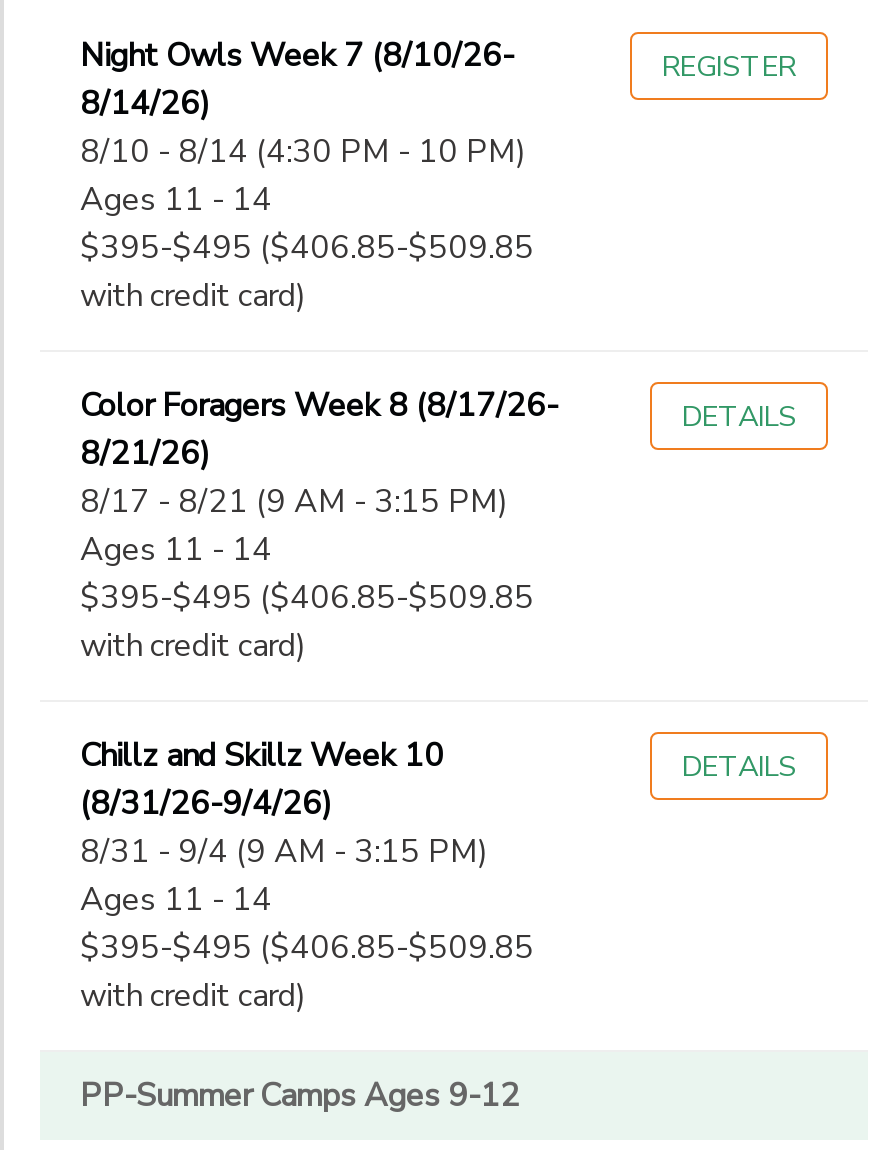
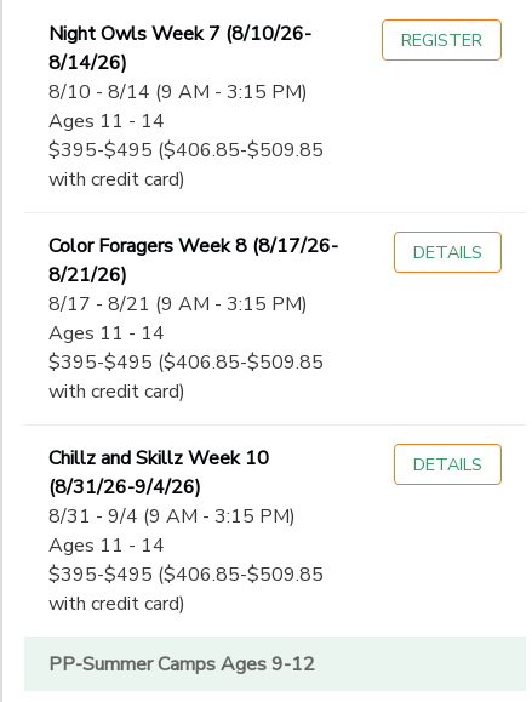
- 8/10 - 8/14 (4:30 PM - 10 PM)
+ 8/10 - 8/14 (9 AM - 3:15 PM)
